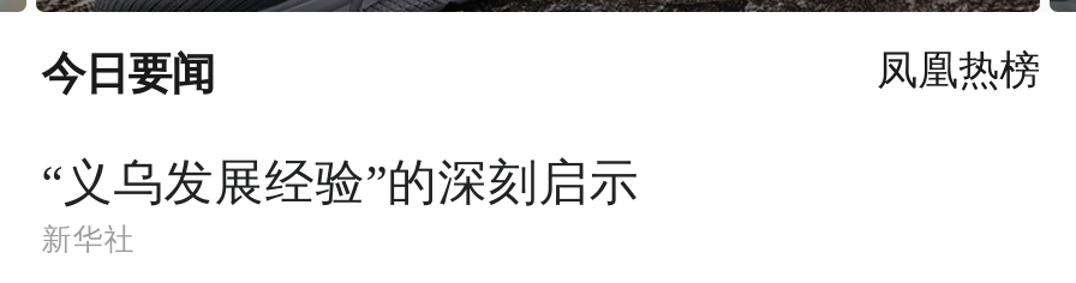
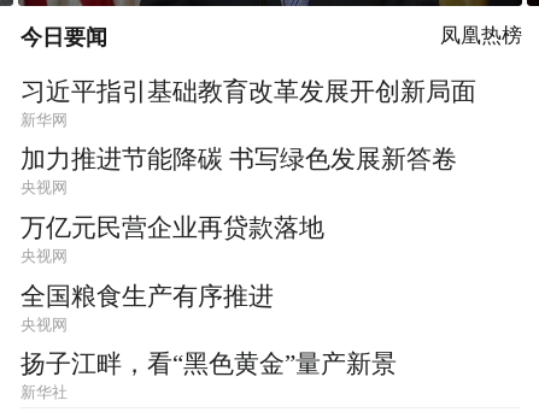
- “义乌发展经验”的深刻启示
+ 习近平指引基础教育改革发展开创新局面
+ 新华网
+ 加力推进节能降碳 书写绿色发展新答卷
+ 央视网
+ 万亿元民营企业再贷款落地
+ 央视网
+ 全国粮食生产有序推进
+ 央视网
+ 扬子江畔，看“黑色黄金”量产新景
